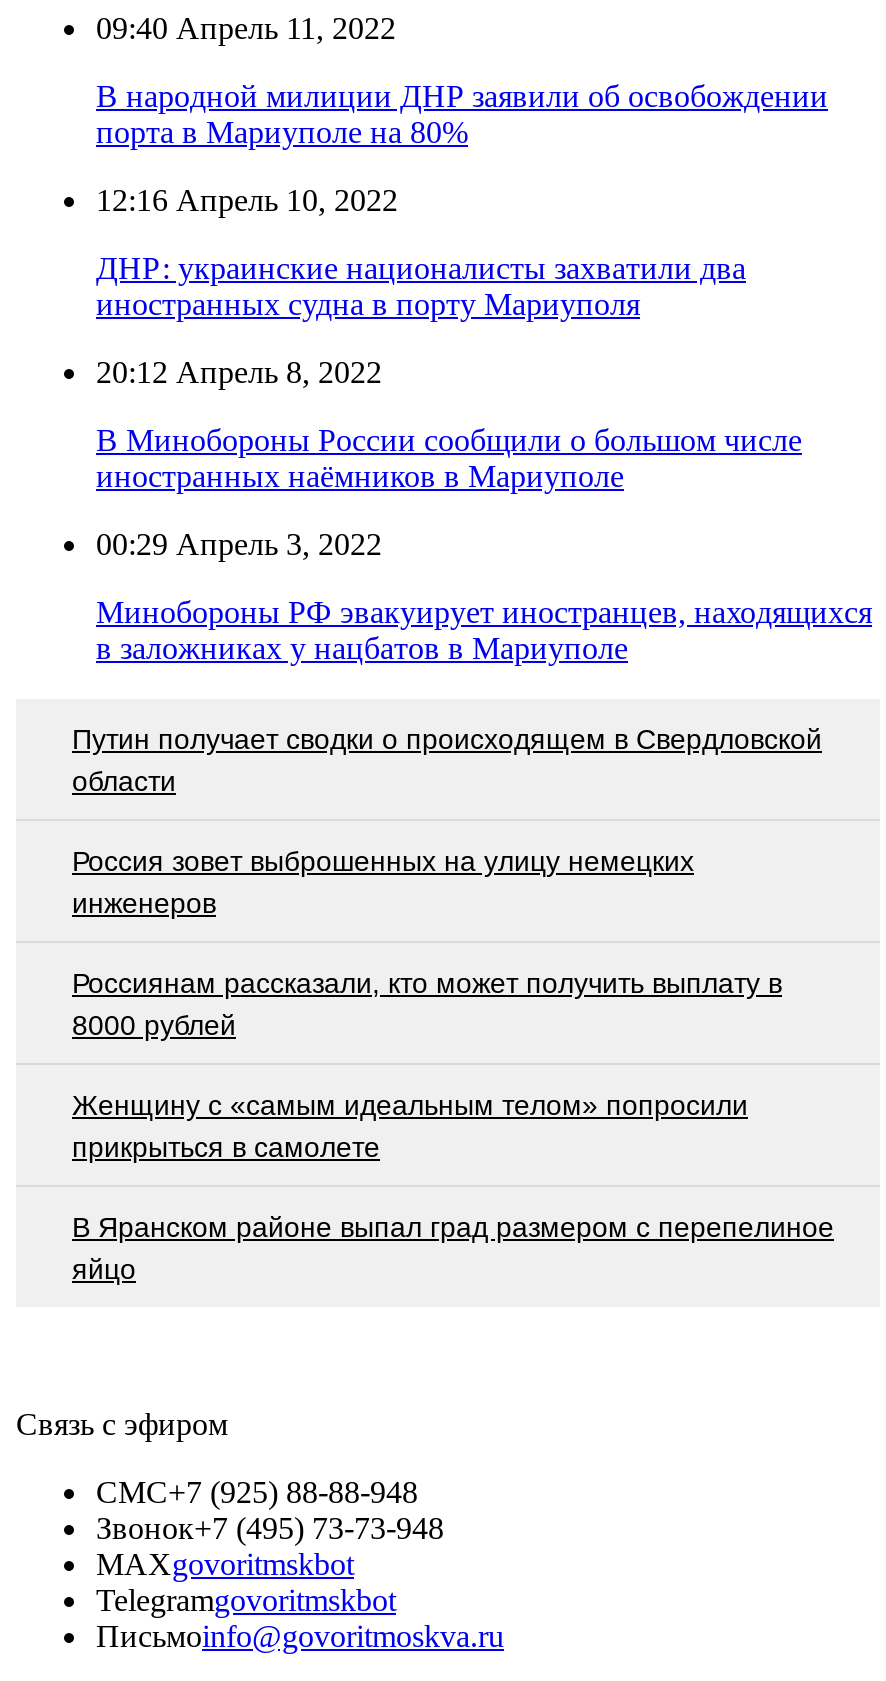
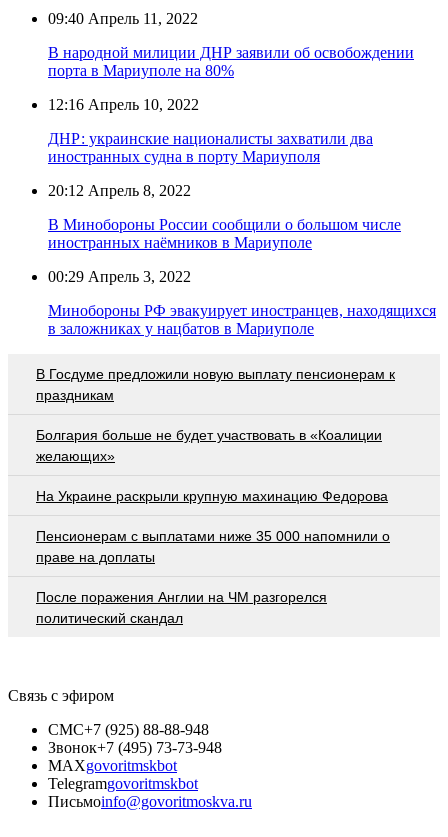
- Путин получает сводки о происходящем в Свердловской
- области
+ В Госдуме предложили новую выплату пенсионерам к
+ праздникам

- Россия зовет выброшенных на улицу немецких
- инженеров
+ Болгария больше не будет участвовать в «Коалиции
+ желающих»

- Россиянам рассказали, кто может получить выплату в
- 8000 рублей
+ На Украине раскрыли крупную махинацию Федорова

- Женщину с «самым идеальным телом» попросили
- прикрыться в самолете
+ Пенсионерам с выплатами ниже 35 000 напомнили о
+ праве на доплаты

- В Яранском районе выпал град размером с перепелиное
- яйцо
+ После поражения Англии на ЧМ разгорелся
+ политический скандал
